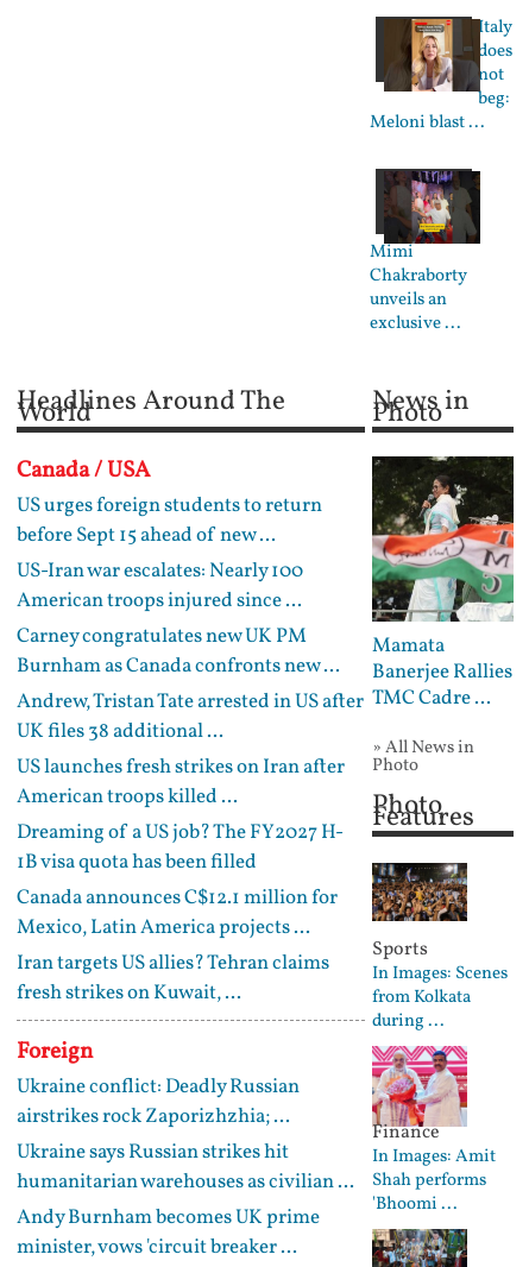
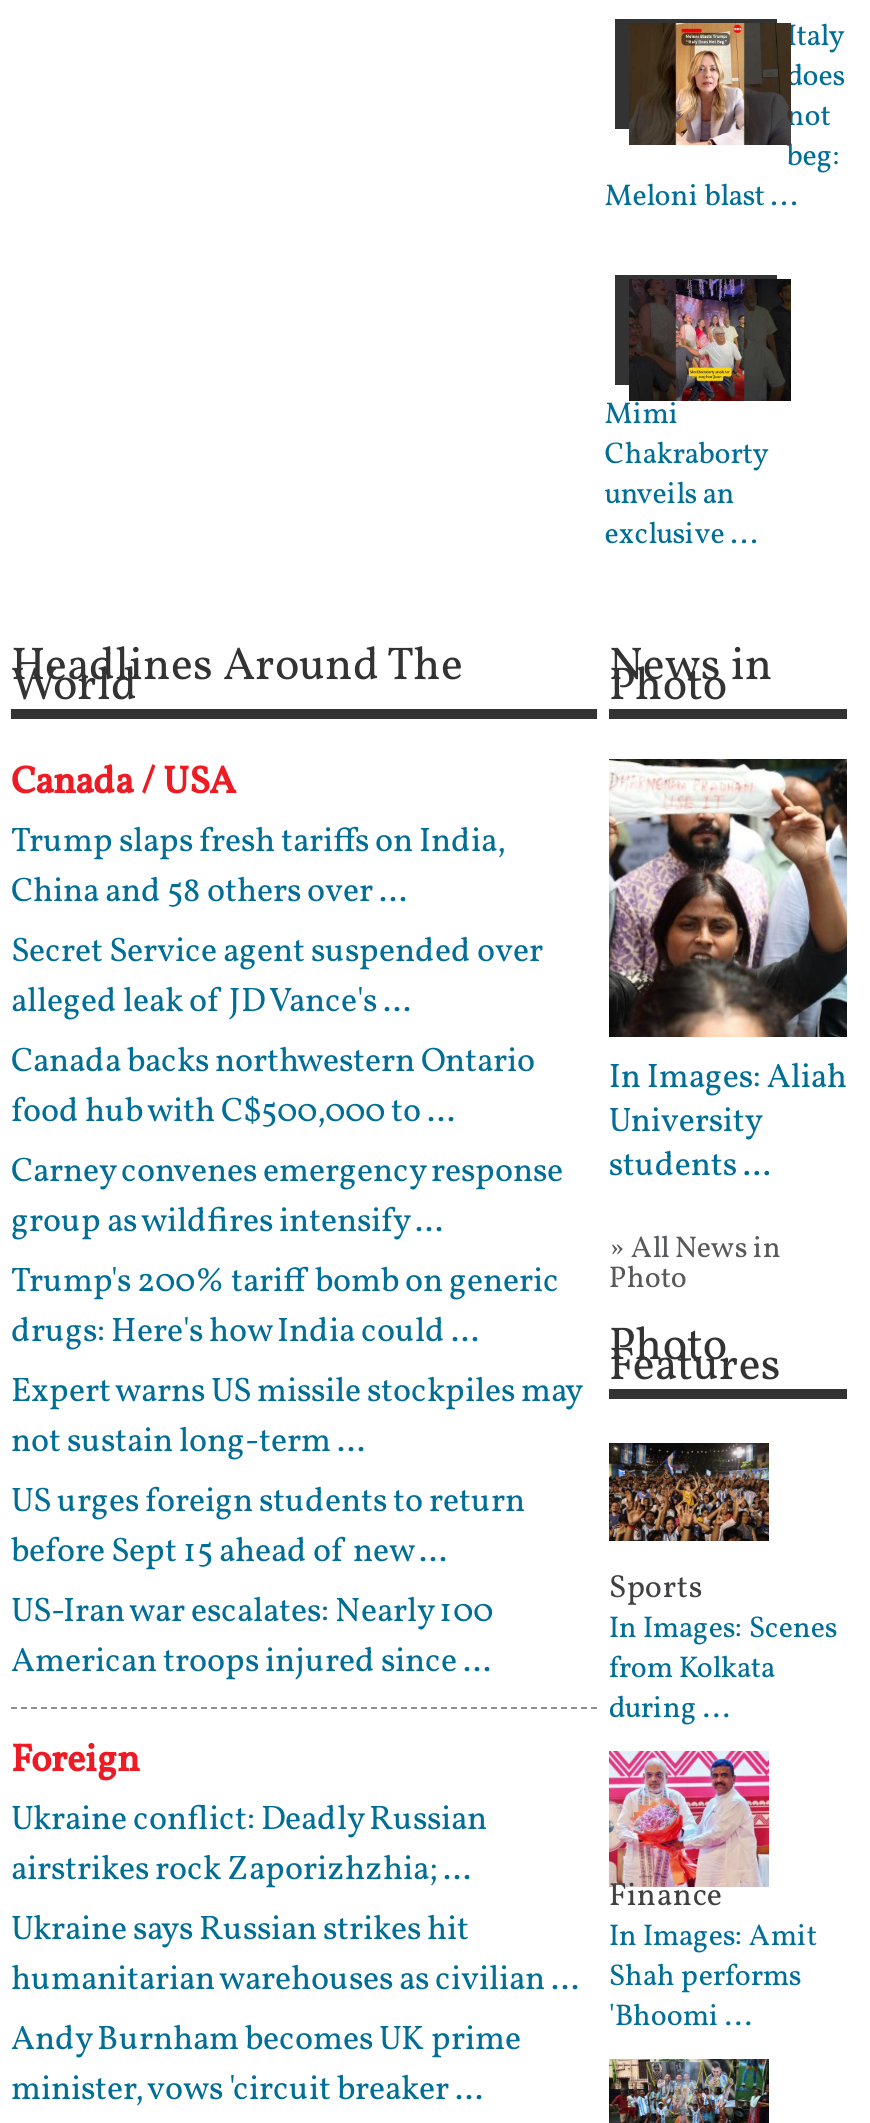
- [image]
- Mamata
- Banerjee Rallies
- TMC Cadre ...
+ [image]
+ In Images: Aliah
+ University
+ students ...

+ Trump slaps fresh tariffs on India,
+ China and 58 others over ...
+ Secret Service agent suspended over
+ alleged leak of JD Vance's ...
+ Canada backs northwestern Ontario
+ food hub with C$500,000 to ...
+ Carney convenes emergency response
+ group as wildfires intensify ...
+ Trump's 200% tariff bomb on generic
+ drugs: Here's how India could ...
+ Expert warns US missile stockpiles may
+ not sustain long-term ...

moved down: US urges foreign students to return | before Sept 15 ahead of new ... | US-Iran war escalates: Nearly 100 | American troops injured since ...

- Carney congratulates new UK PM
- Burnham as Canada confronts new ...
- Andrew, Tristan Tate arrested in US after
- UK files 38 additional ...
- US launches fresh strikes on Iran after
- American troops killed ...
- Dreaming of a US job? The FY2027 H-
- 1B visa quota has been filled
- Canada announces C$12.1 million for
- Mexico, Latin America projects ...
- Iran targets US allies? Tehran claims
- fresh strikes on Kuwait, ...
